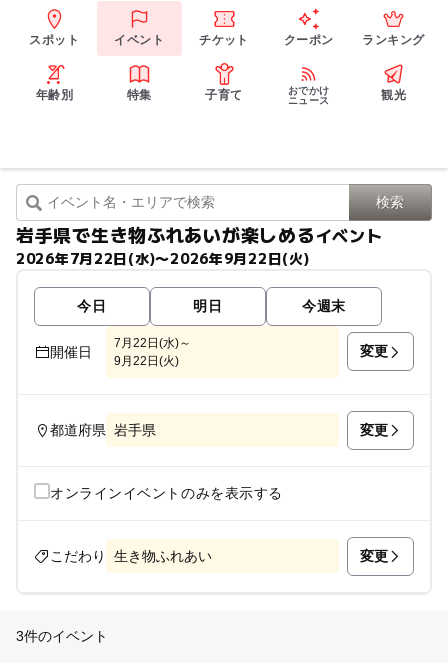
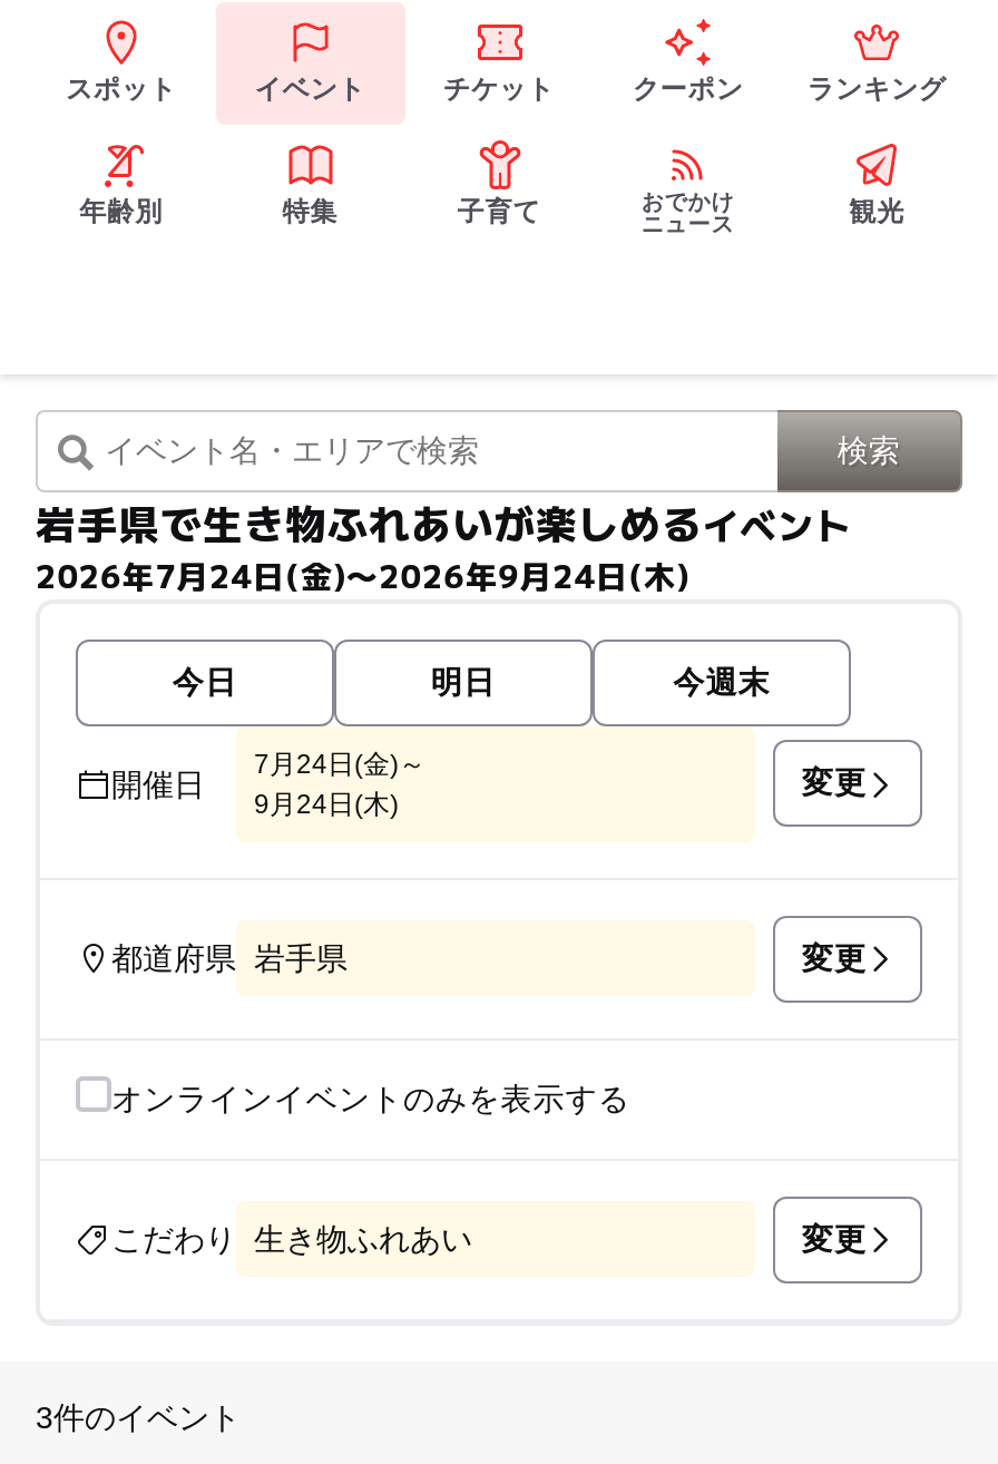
- 2026年7月22日(水)〜2026年9月22日(火)
+ 2026年7月24日(金)〜2026年9月24日(木)

- 7月22日(水)～
+ 7月24日(金)～

- 9月22日(火)
+ 9月24日(木)
